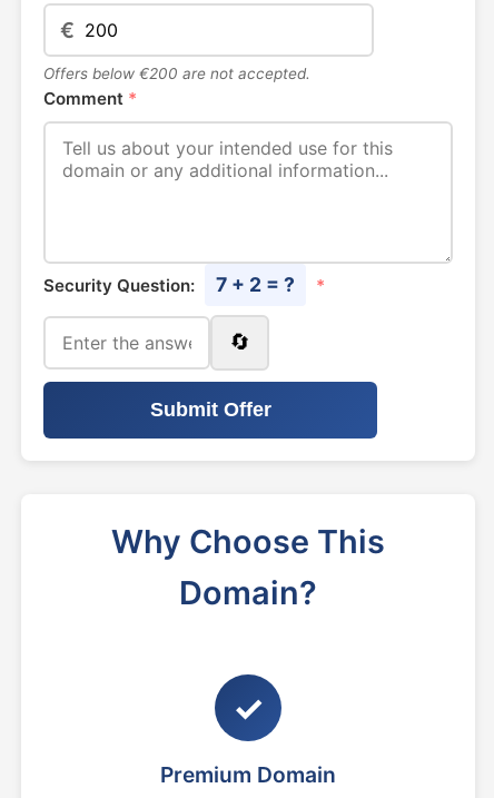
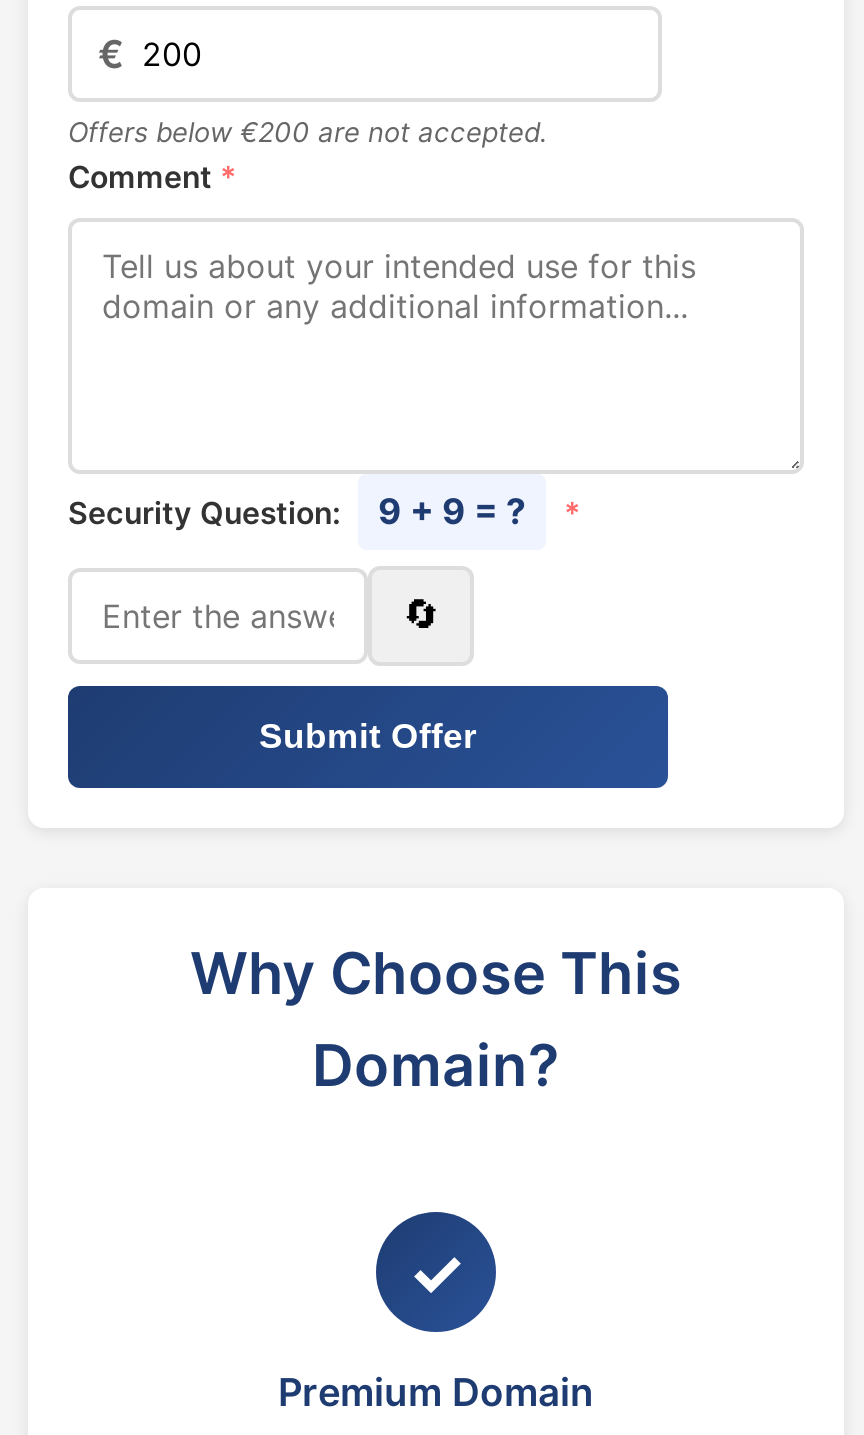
- 7 + 2 = ?
+ 9 + 9 = ?
